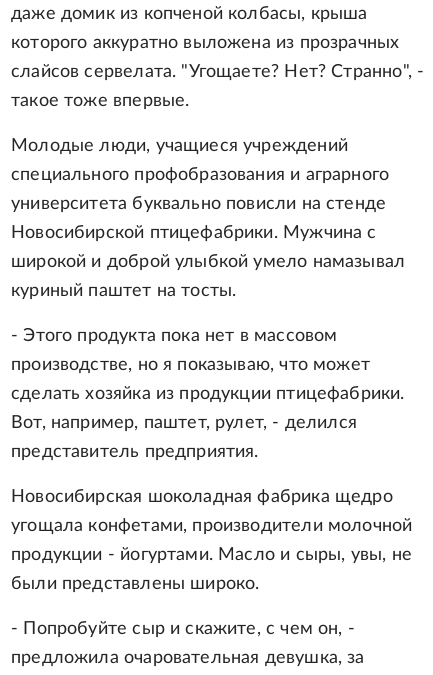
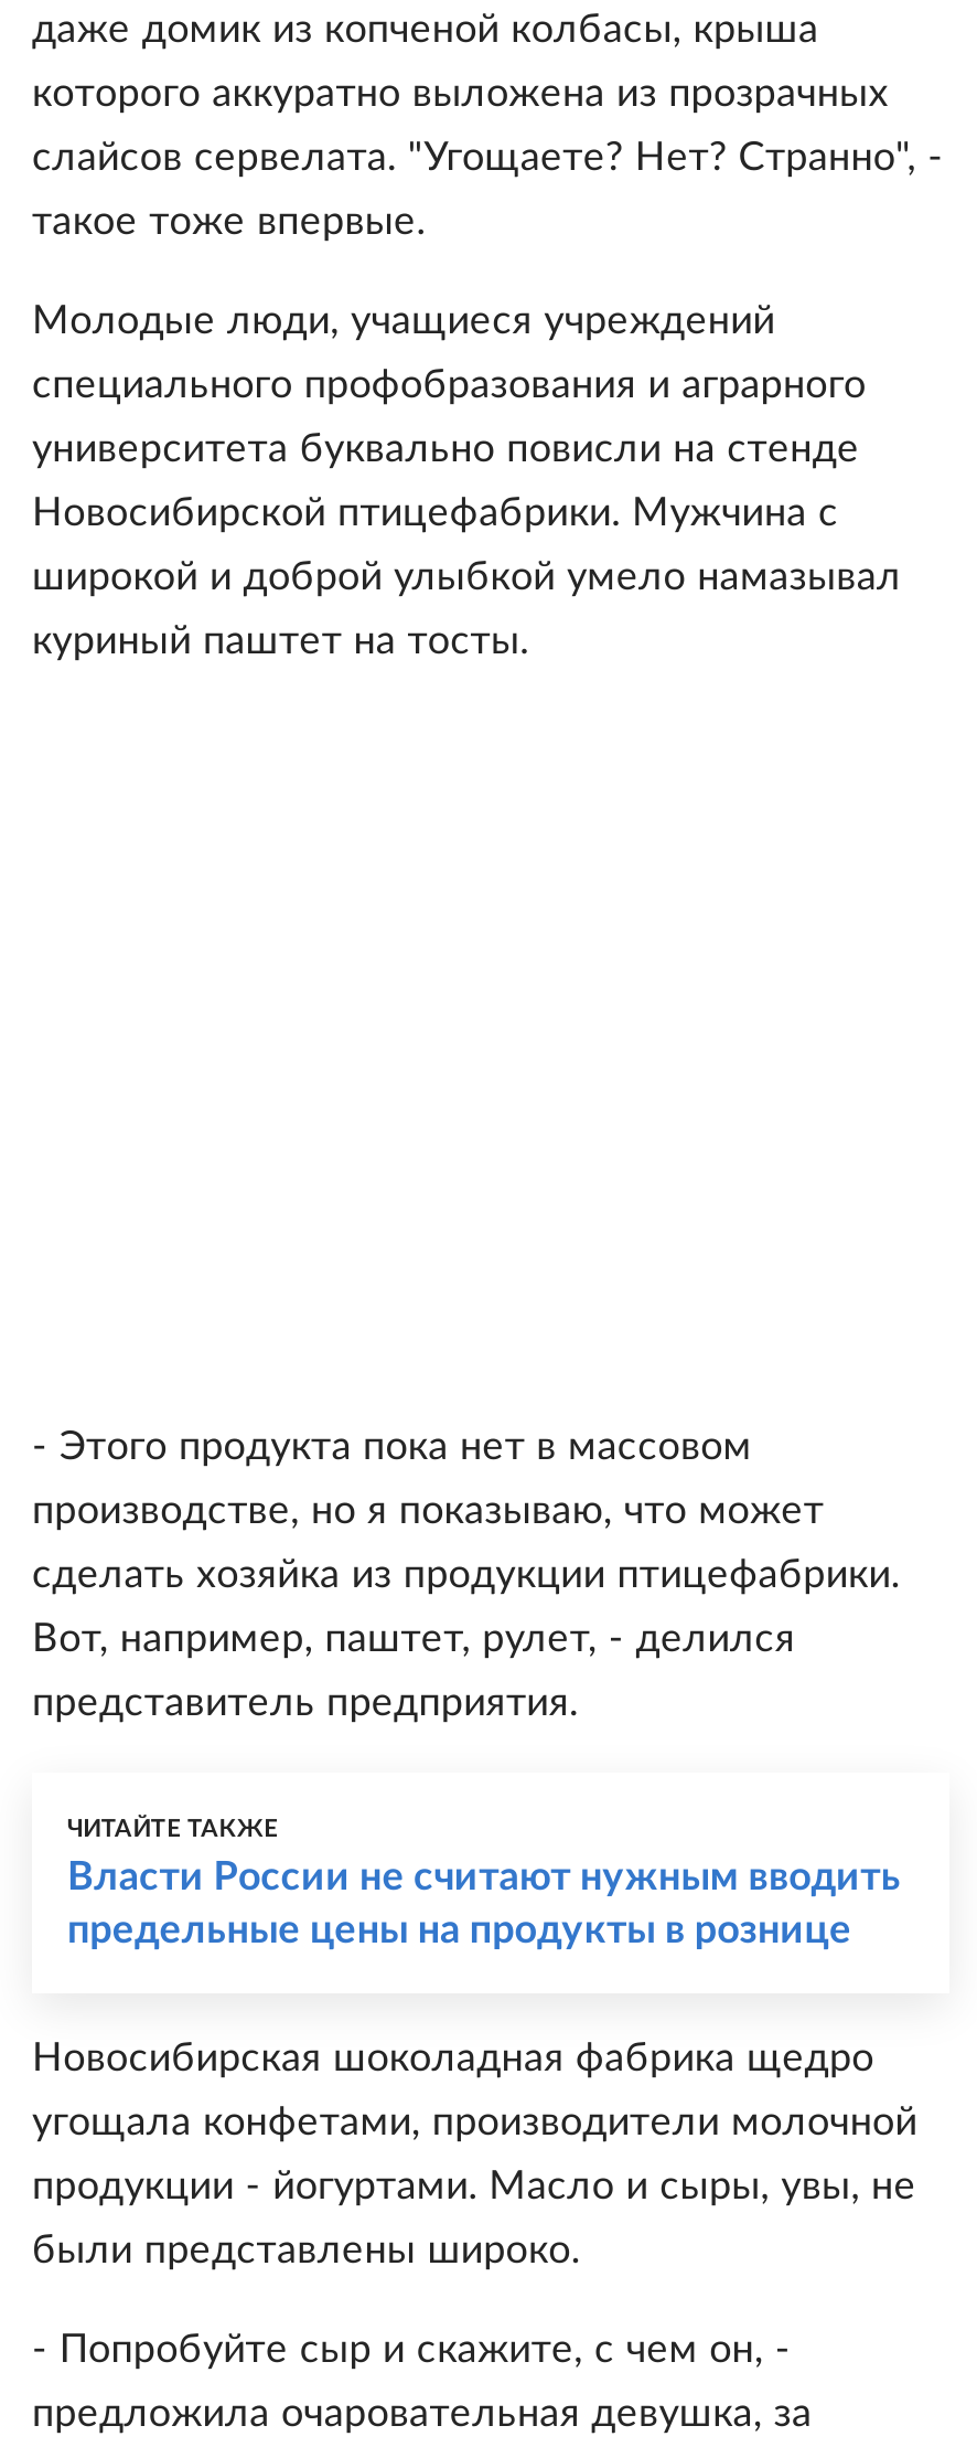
+ ЧИТАЙТЕ ТАКЖЕ
+ Власти России не считают нужным вводить
+ предельные цены на продукты в рознице
